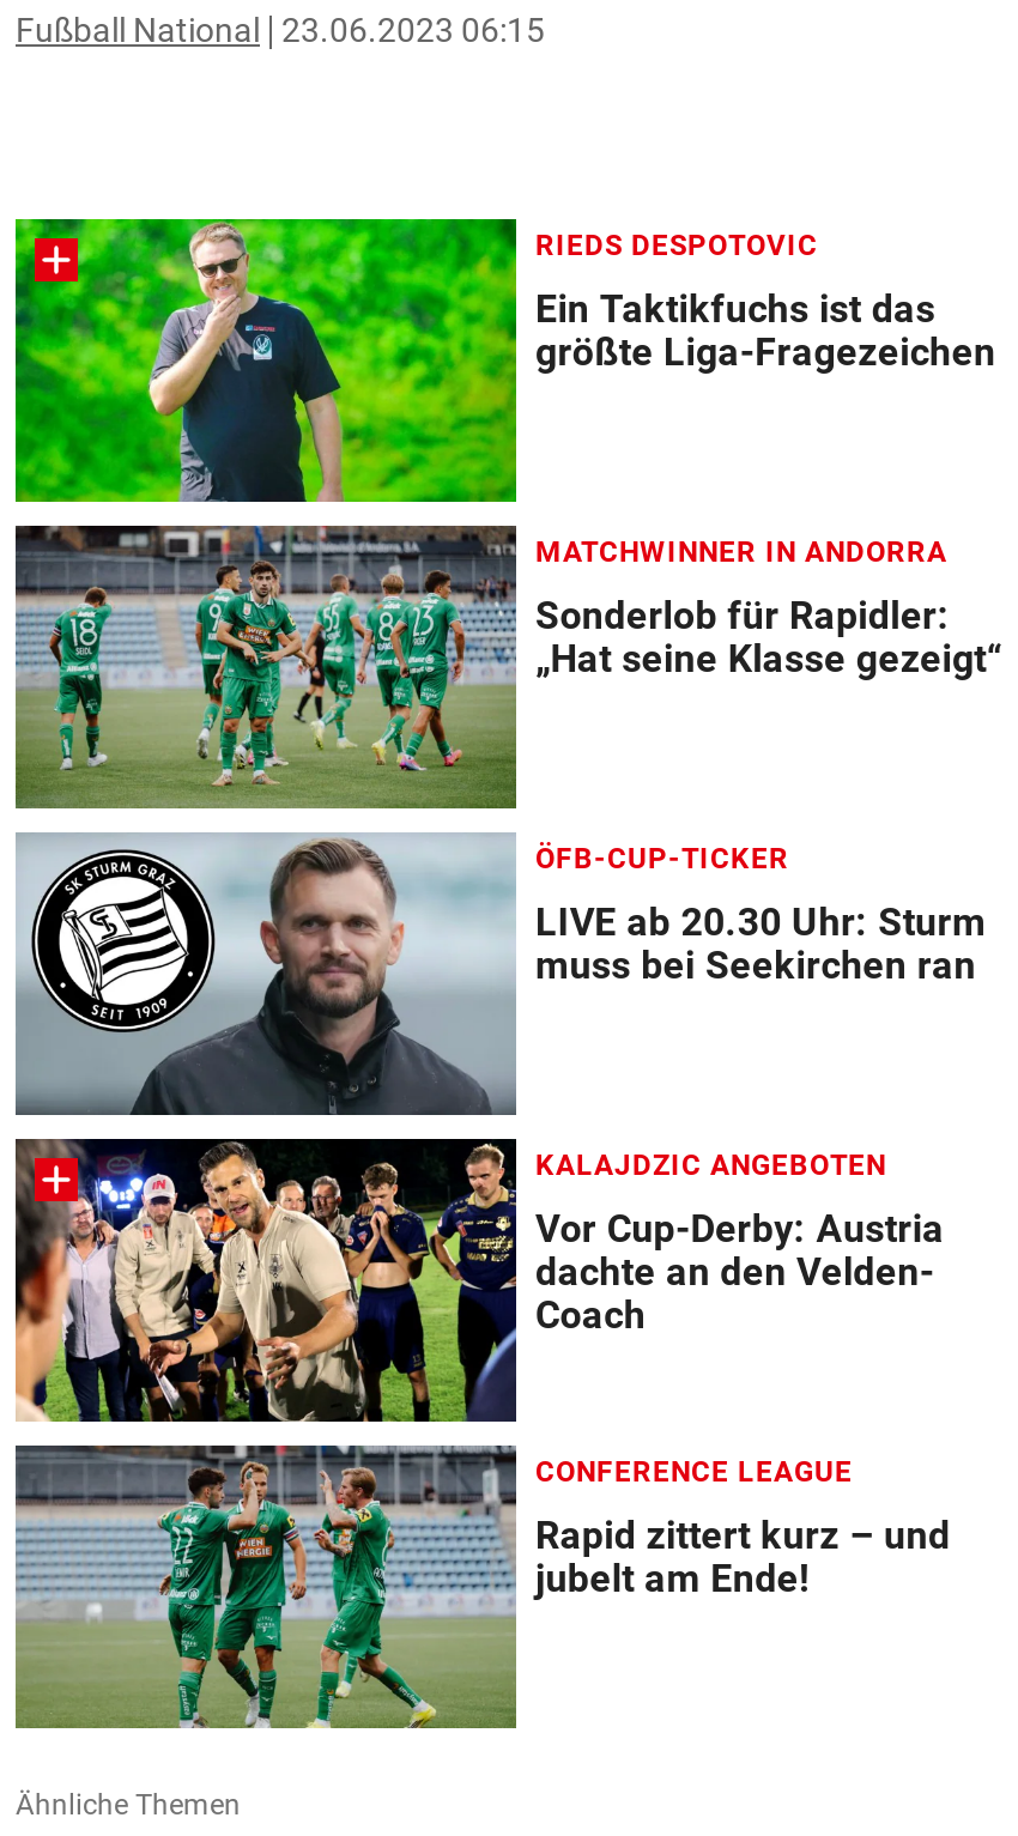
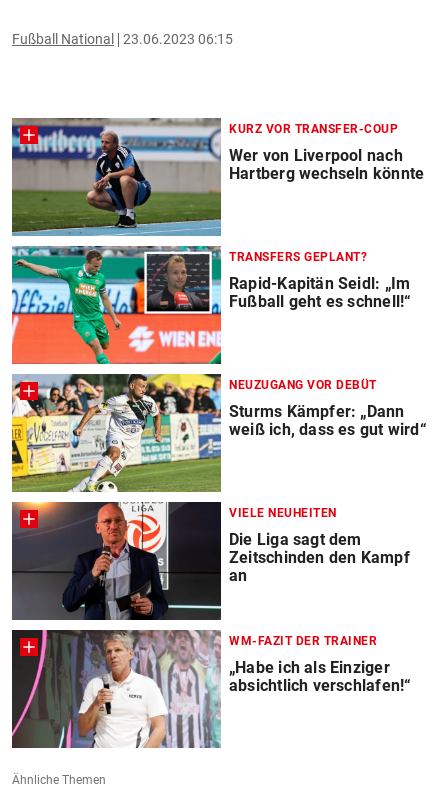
- [image]
- RIEDS DESPOTOVIC
+ [image]
+ KURZ VOR TRANSFER-COUP

- Ein Taktikfuchs ist das
- größte Liga-Fragezeichen
+ Wer von Liverpool nach
+ Hartberg wechseln könnte

- [image]
- MATCHWINNER IN ANDORRA
+ [image]
+ TRANSFERS GEPLANT?

- Sonderlob für Rapidler:
- „Hat seine Klasse gezeigt“
+ Rapid-Kapitän Seidl: „Im
+ Fußball geht es schnell!“

- [image]
- ÖFB-CUP-TICKER
+ [image]
+ NEUZUGANG VOR DEBÜT

- LIVE ab 20.30 Uhr: Sturm
- muss bei Seekirchen ran
+ Sturms Kämpfer: „Dann
+ weiß ich, dass es gut wird“

- [image]
- KALAJDZIC ANGEBOTEN
+ [image]
+ VIELE NEUHEITEN

- Vor Cup-Derby: Austria
- dachte an den Velden-
- Coach
+ Die Liga sagt dem
+ Zeitschinden den Kampf
+ an

- [image]
- CONFERENCE LEAGUE
+ [image]
+ WM-FAZIT DER TRAINER

- Rapid zittert kurz – und
- jubelt am Ende!
+ „Habe ich als Einziger
+ absichtlich verschlafen!“
